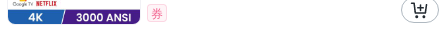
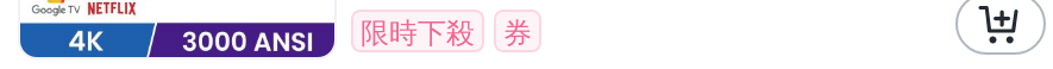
+ 限時下殺
